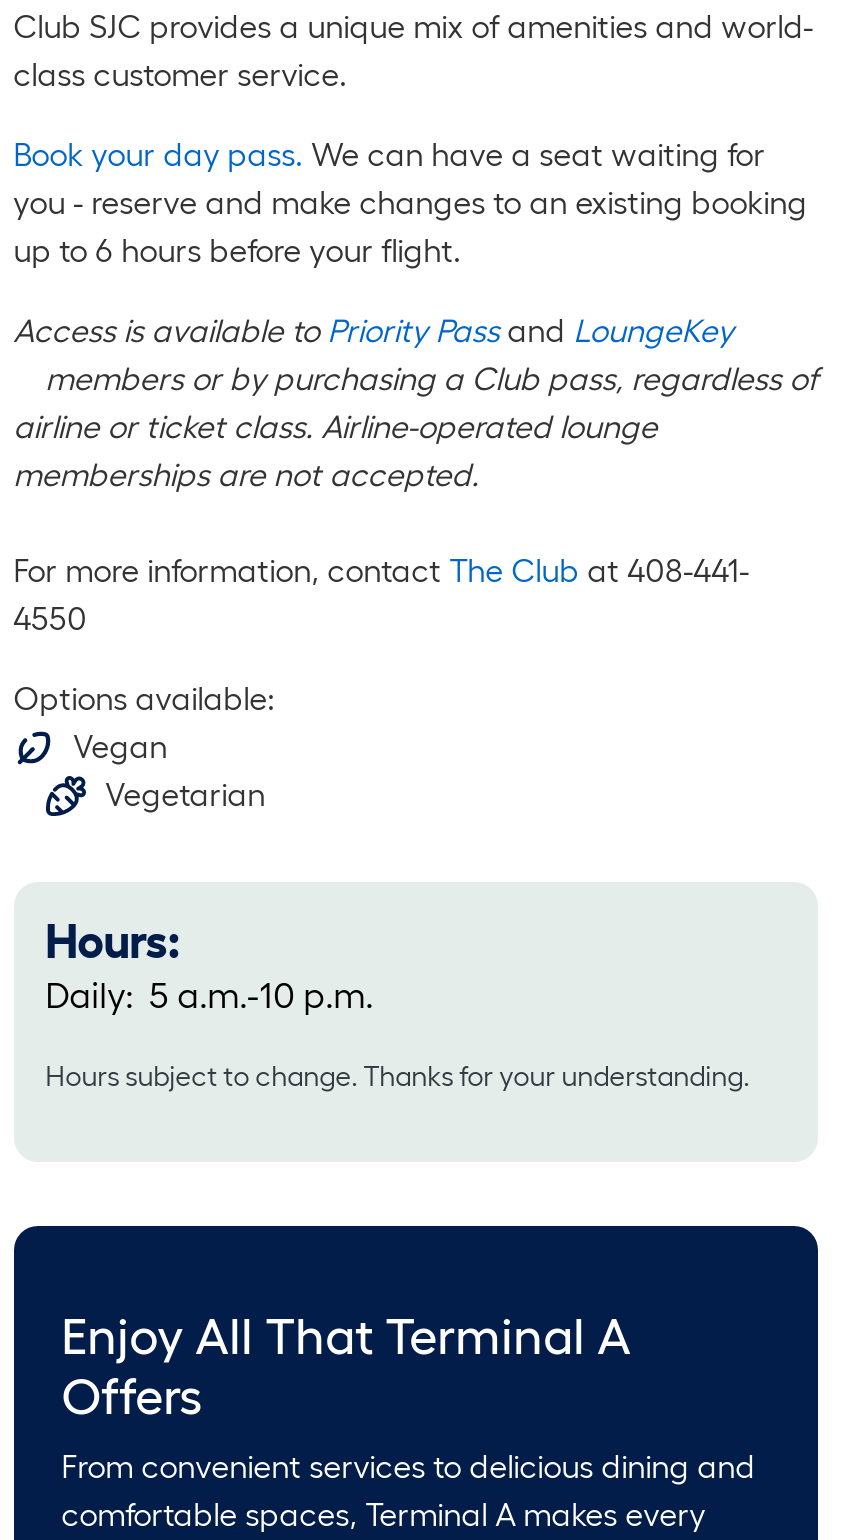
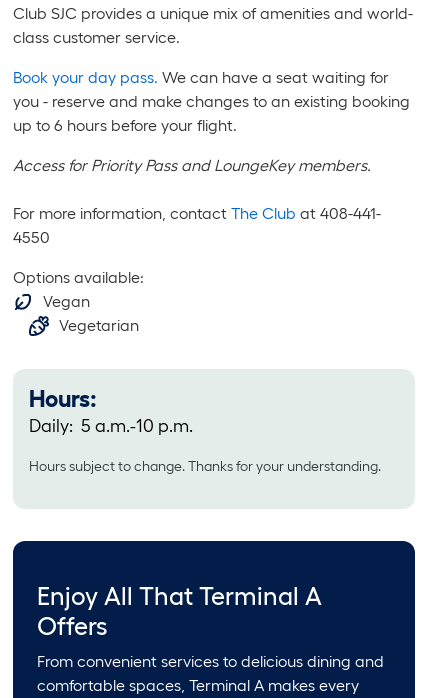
- Access is available to Priority Pass and LoungeKey
- members or by purchasing a Club pass, regardless of
- airline or ticket class. Airline-operated lounge
- memberships are not accepted.
+ Access for Priority Pass and LoungeKey members.
